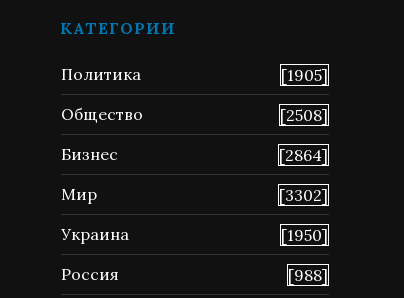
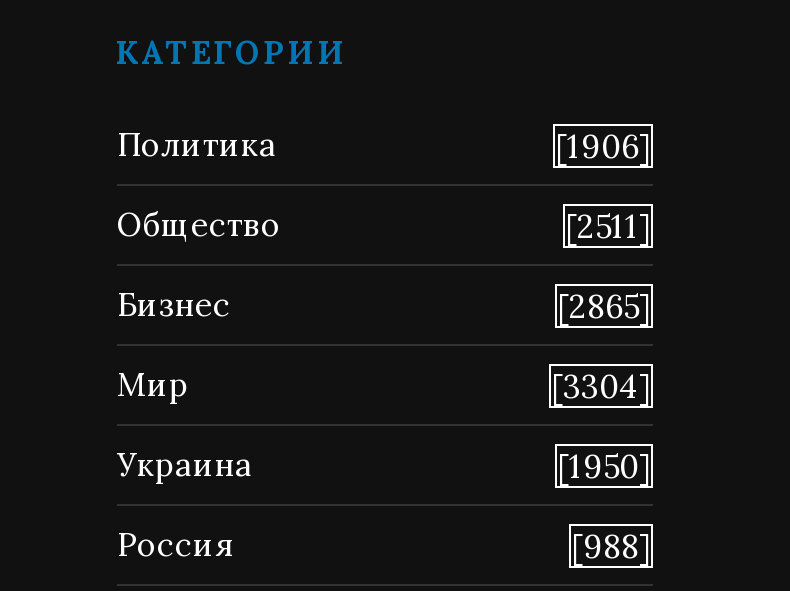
- [1905]
+ [1906]

- [2508]
+ [2511]

- [2864]
+ [2865]

- [3302]
+ [3304]
